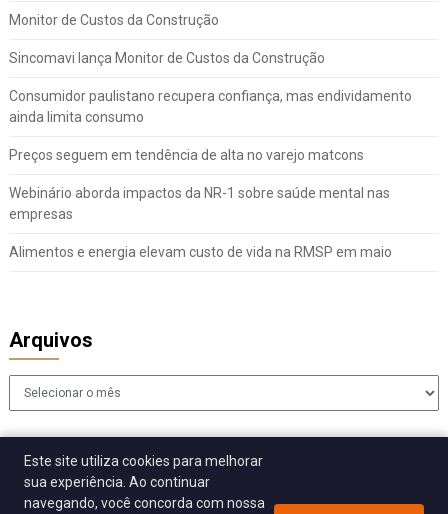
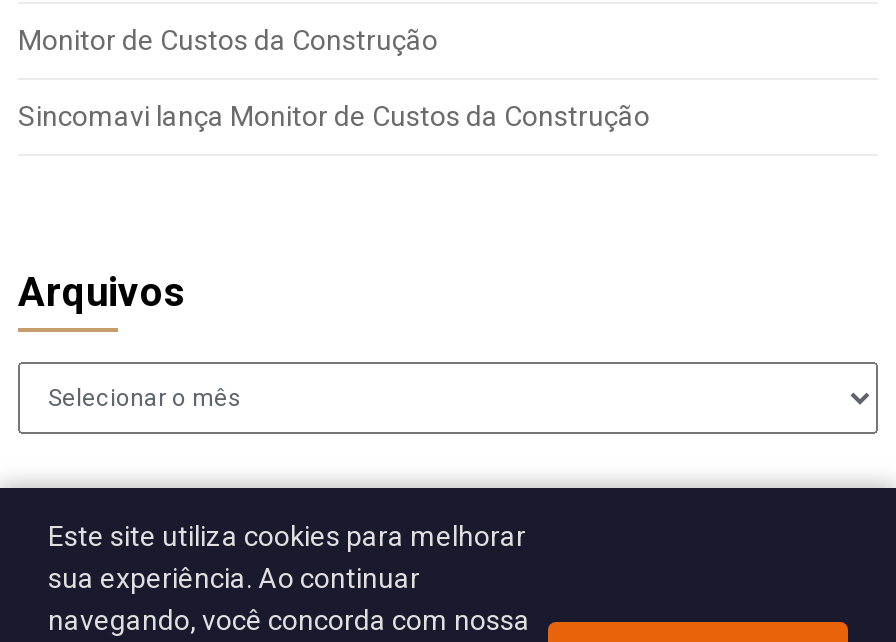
- Consumidor paulistano recupera confiança, mas endividamento
- ainda limita consumo
- Preços seguem em tendência de alta no varejo matcons
- Webinário aborda impactos da NR-1 sobre saúde mental nas
- empresas
- Alimentos e energia elevam custo de vida na RMSP em maio
